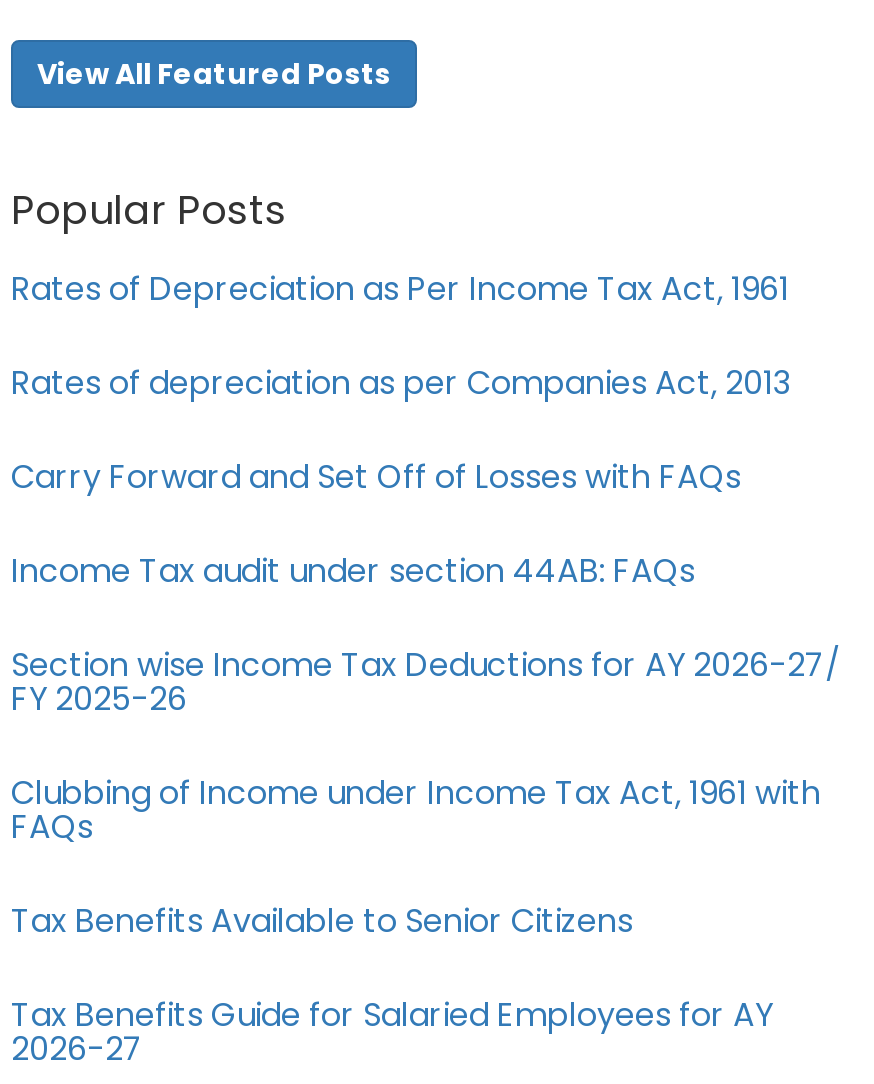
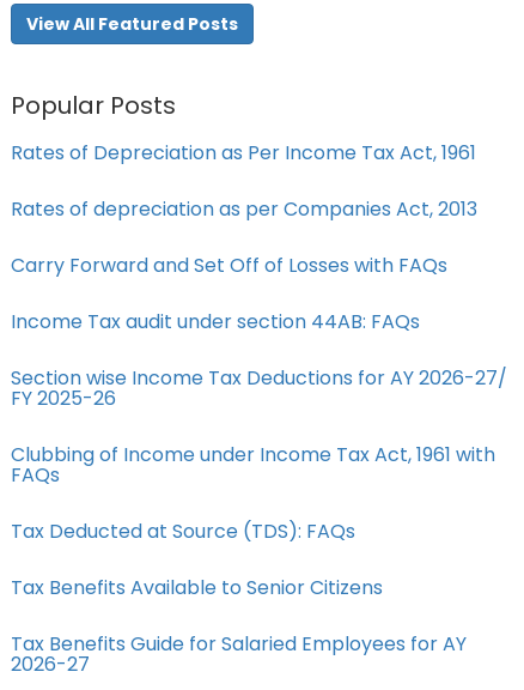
+ Tax Deducted at Source (TDS): FAQs
